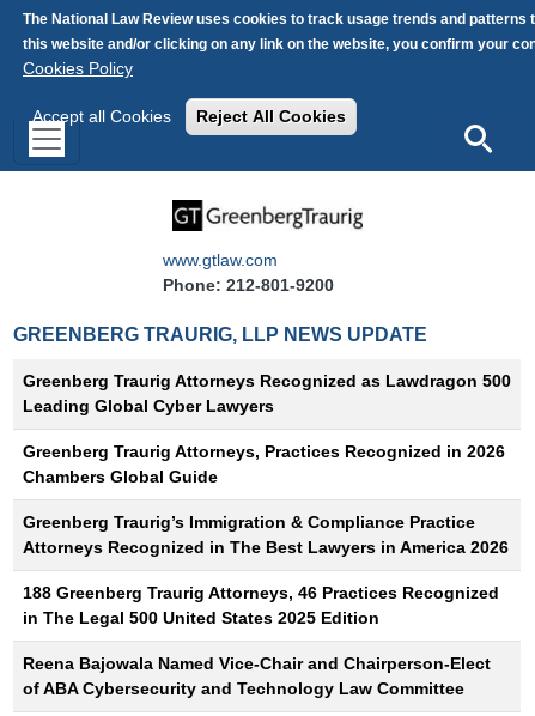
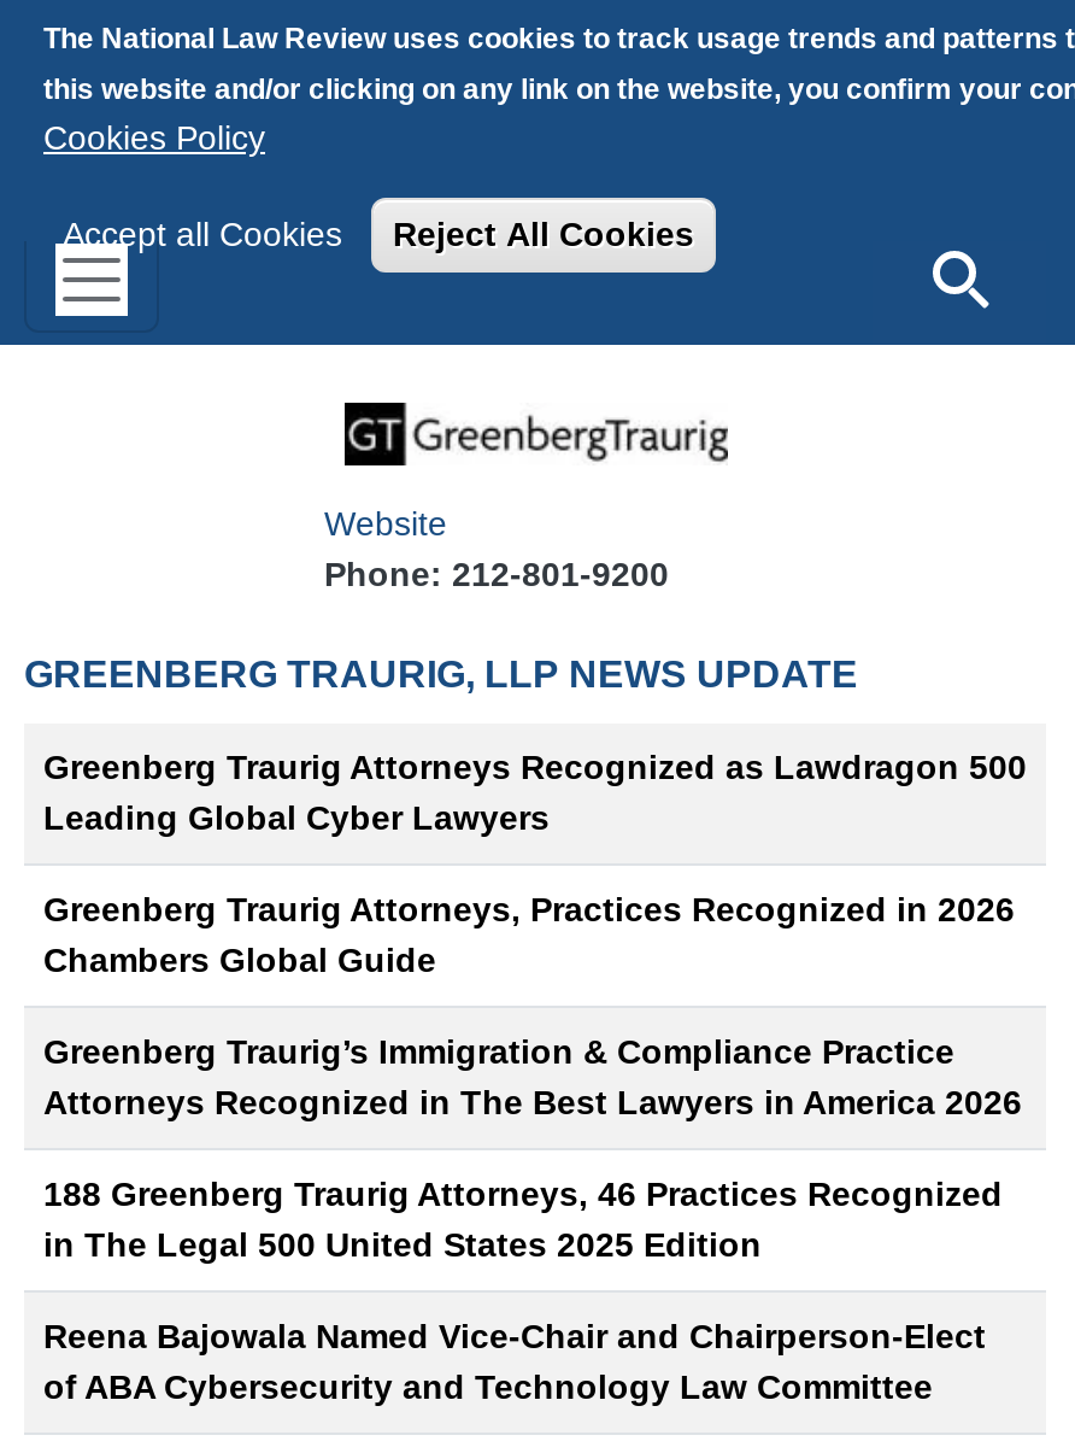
- www.gtlaw.com
+ Website
